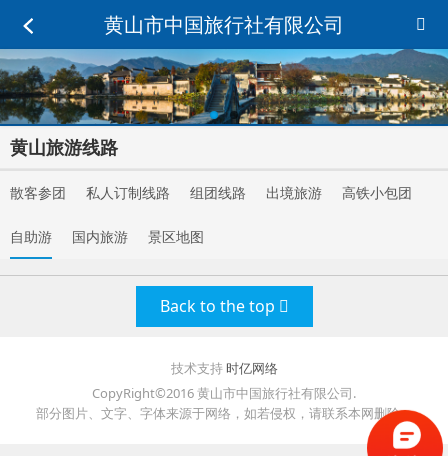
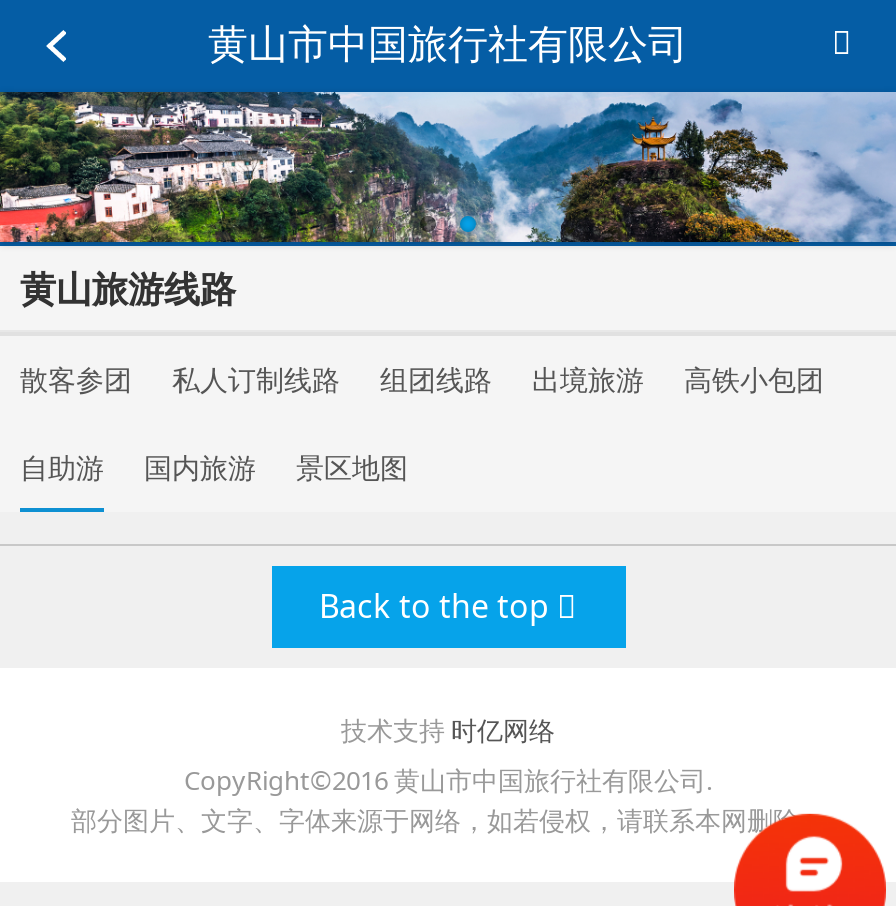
- [image]
+ [image]
